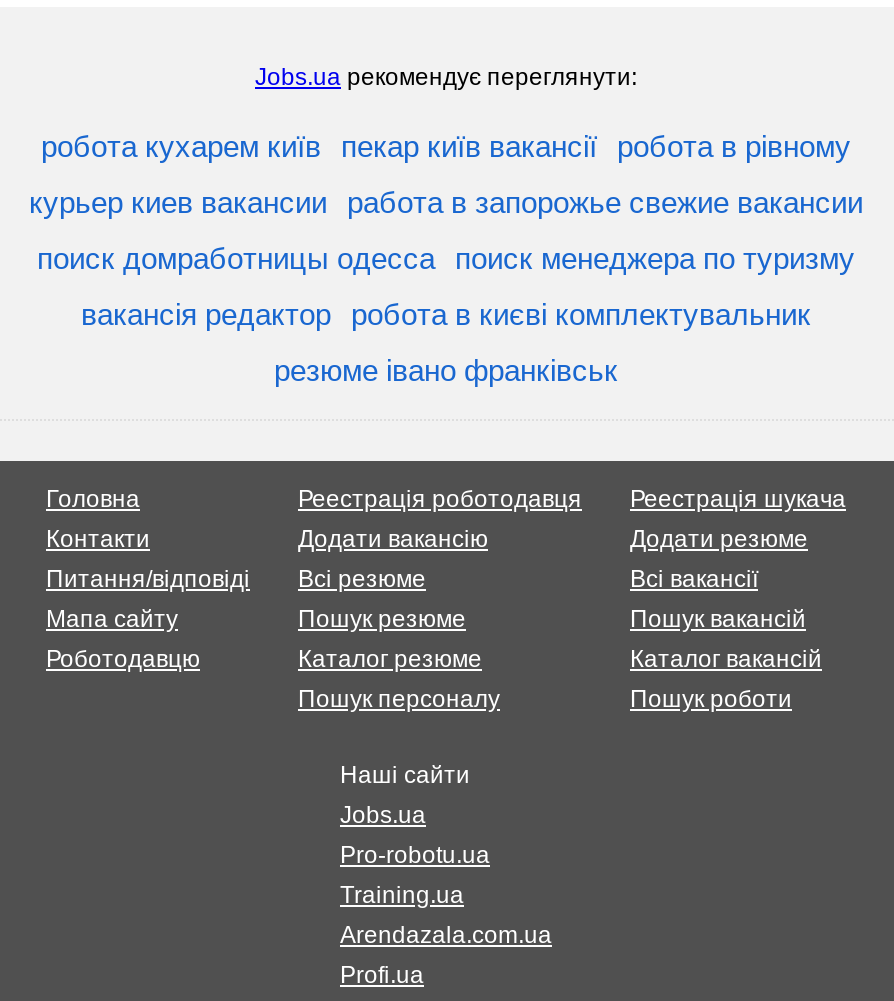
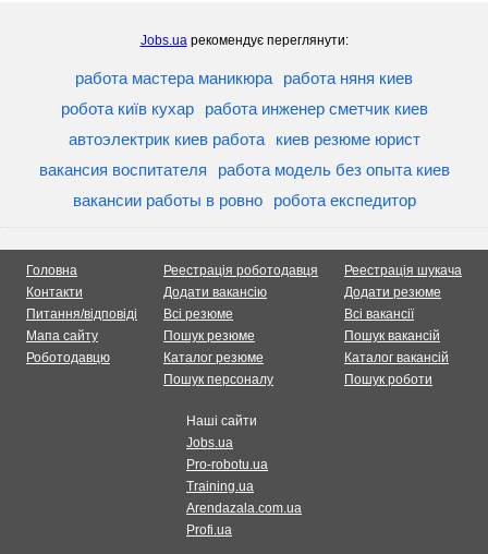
- робота кухарем київ пекар київ вакансії робота в рівному
+ работа мастера маникюра работа няня киев

- курьер киев вакансии работа в запорожье свежие вакансии
+ робота київ кухар работа инженер сметчик киев

- поиск домработницы одесса поиск менеджера по туризму
+ автоэлектрик киев работа киев резюме юрист

- вакансія редактор робота в києві комплектувальник
+ вакансия воспитателя работа модель без опыта киев

- резюме івано франківськ
+ вакансии работы в ровно робота експедитор
